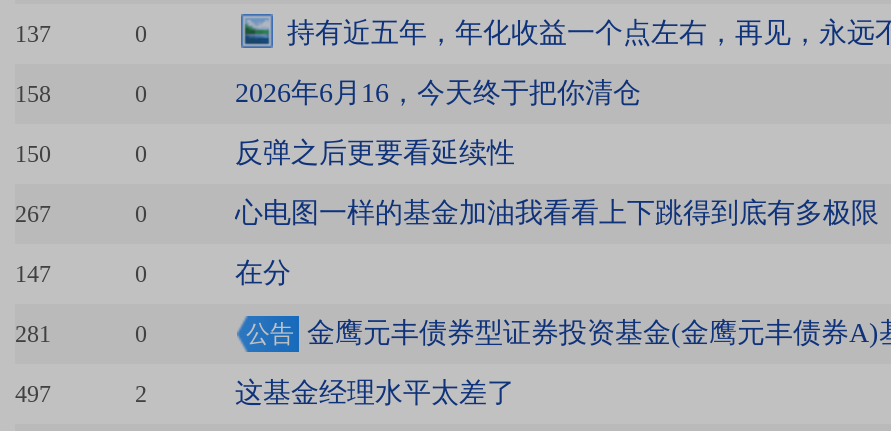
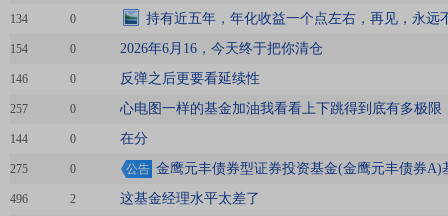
- 137
+ 134

- 158
+ 154

- 150
+ 146

- 267
+ 257

- 147
+ 144

- 281
+ 275

- 497
+ 496
